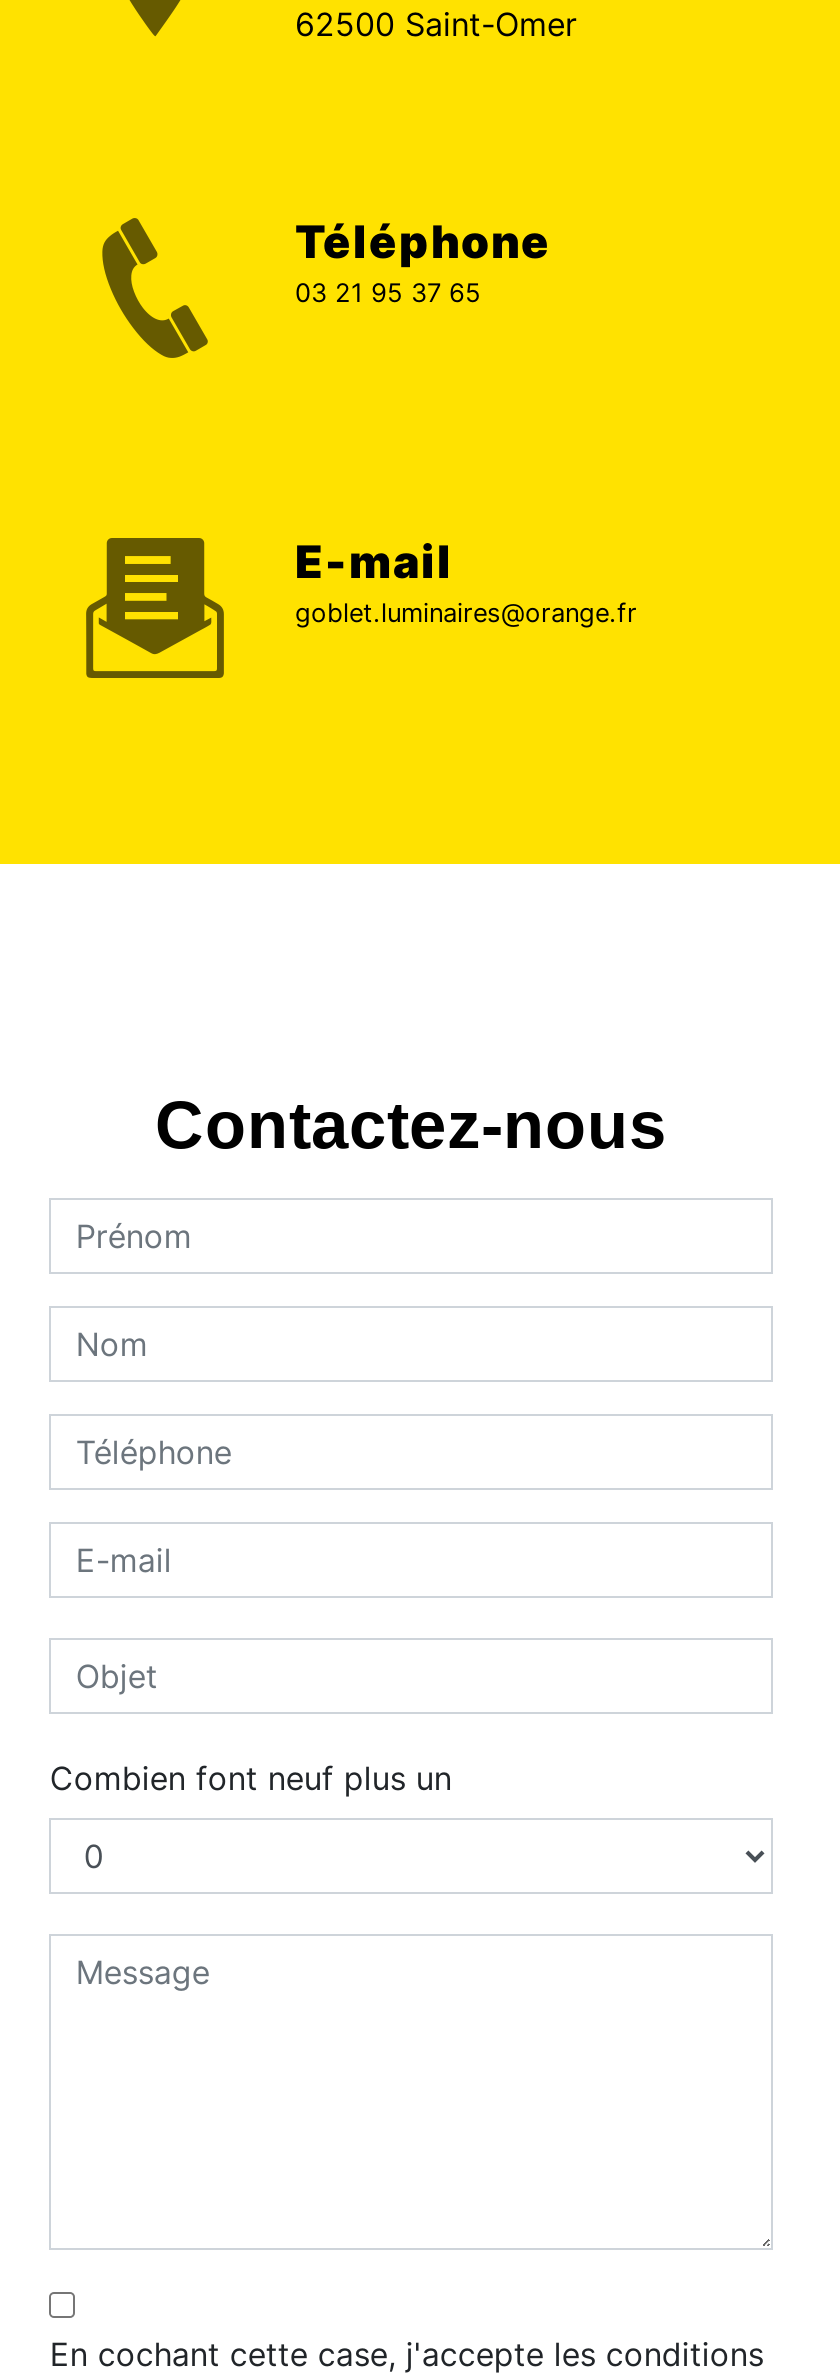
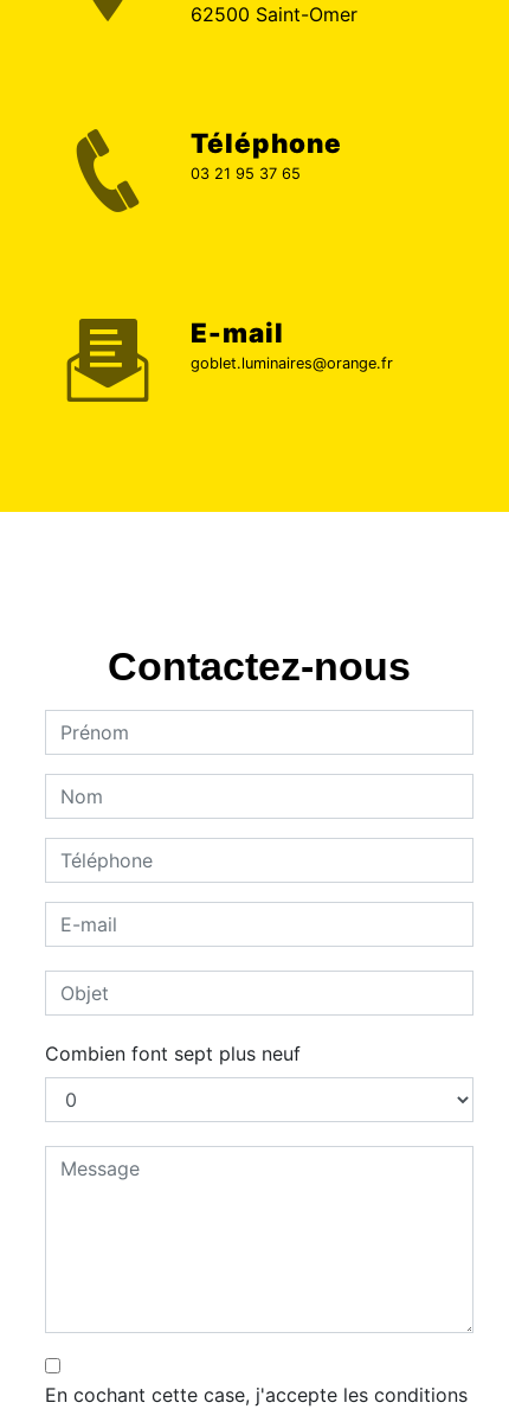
- Combien font neuf plus un
+ Combien font sept plus neuf
